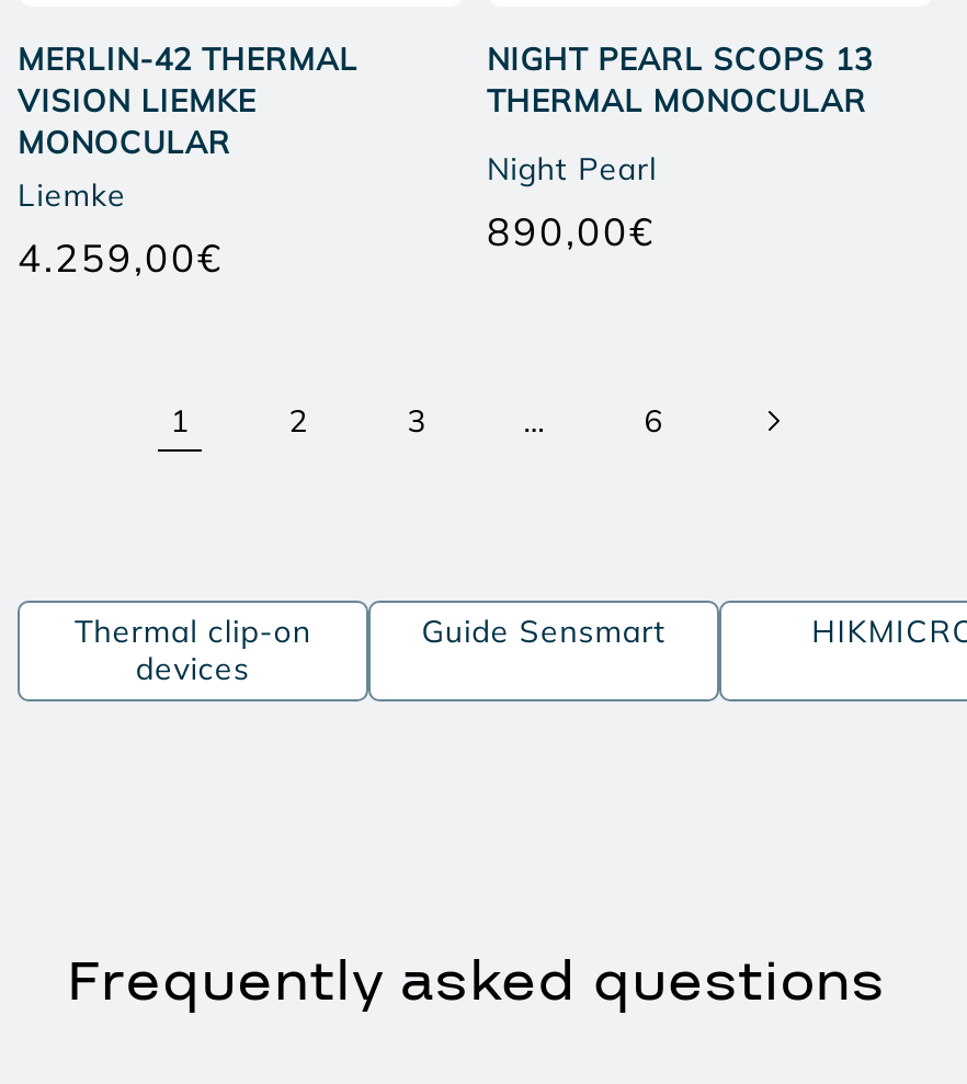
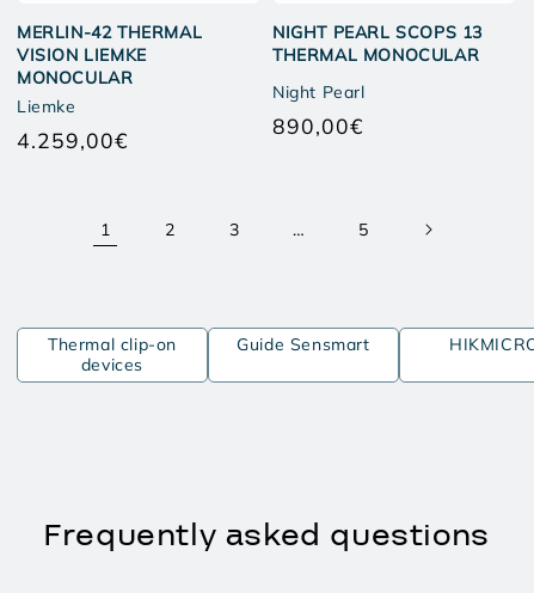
- 6
+ 5
